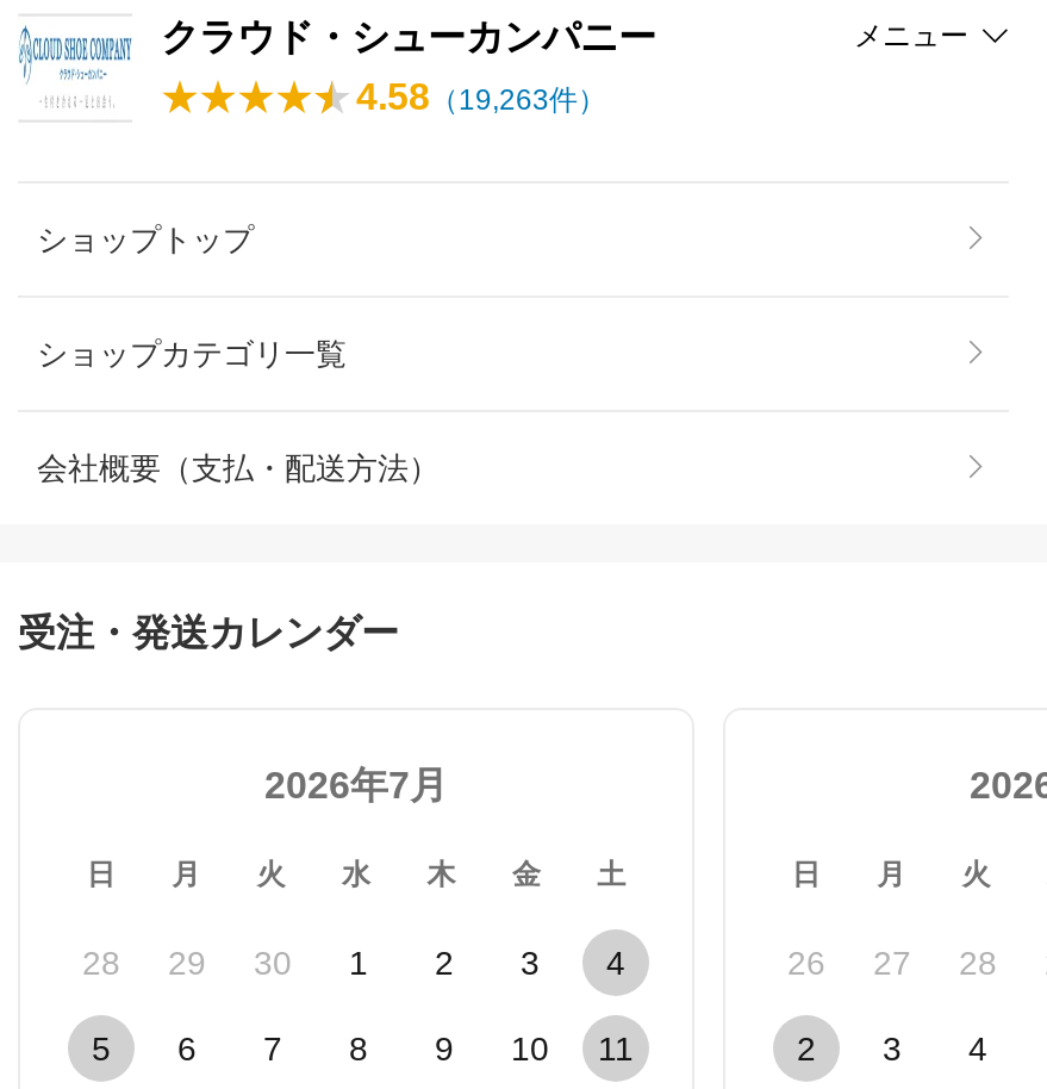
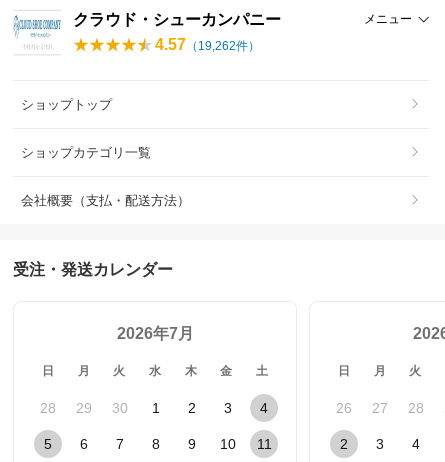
- 4.58（19,263件）
+ 4.57（19,262件）
